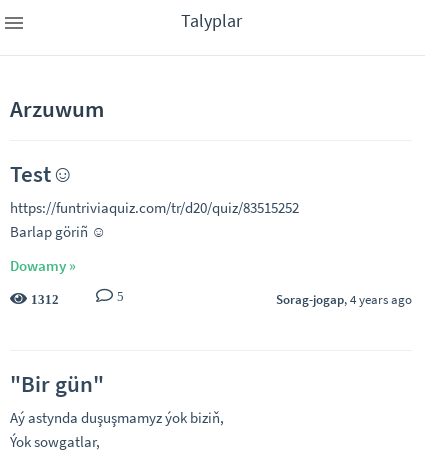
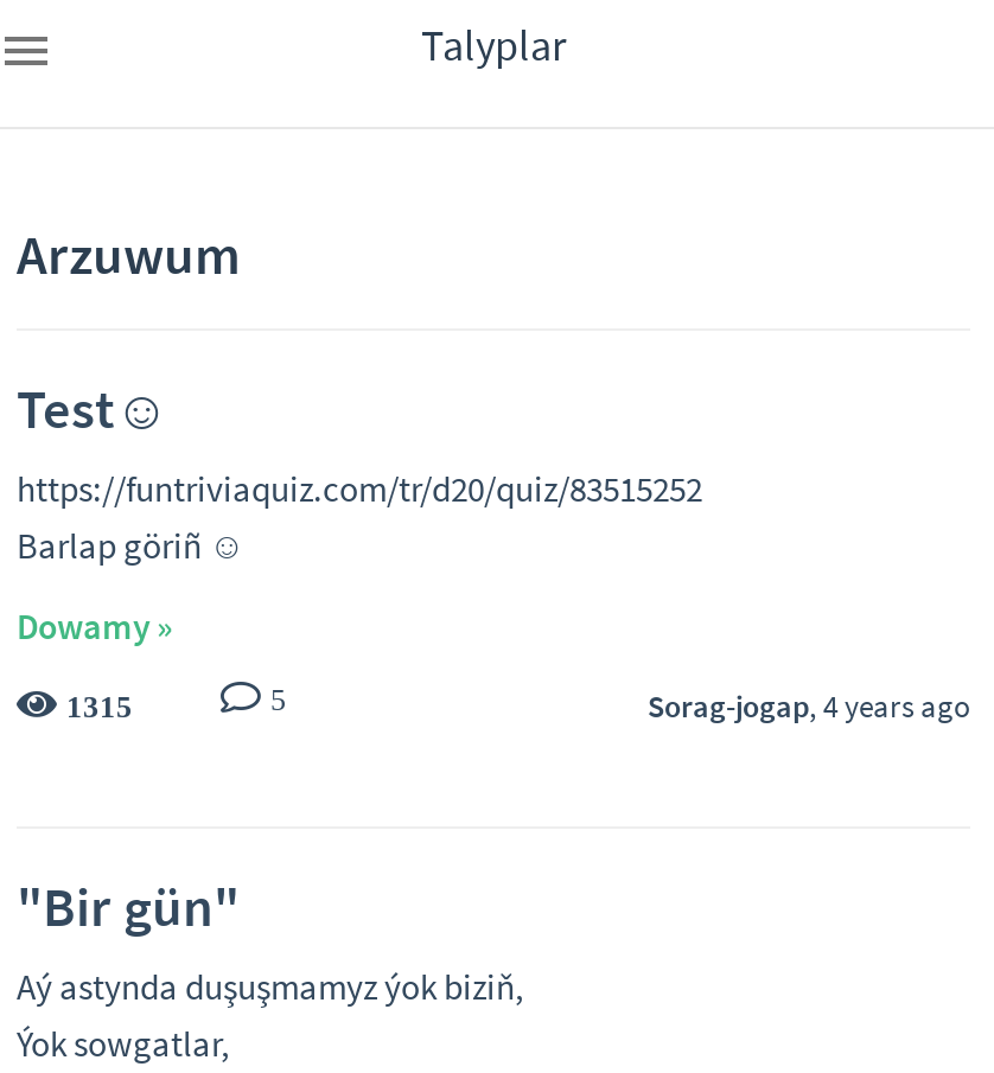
- 1312
+ 1315
